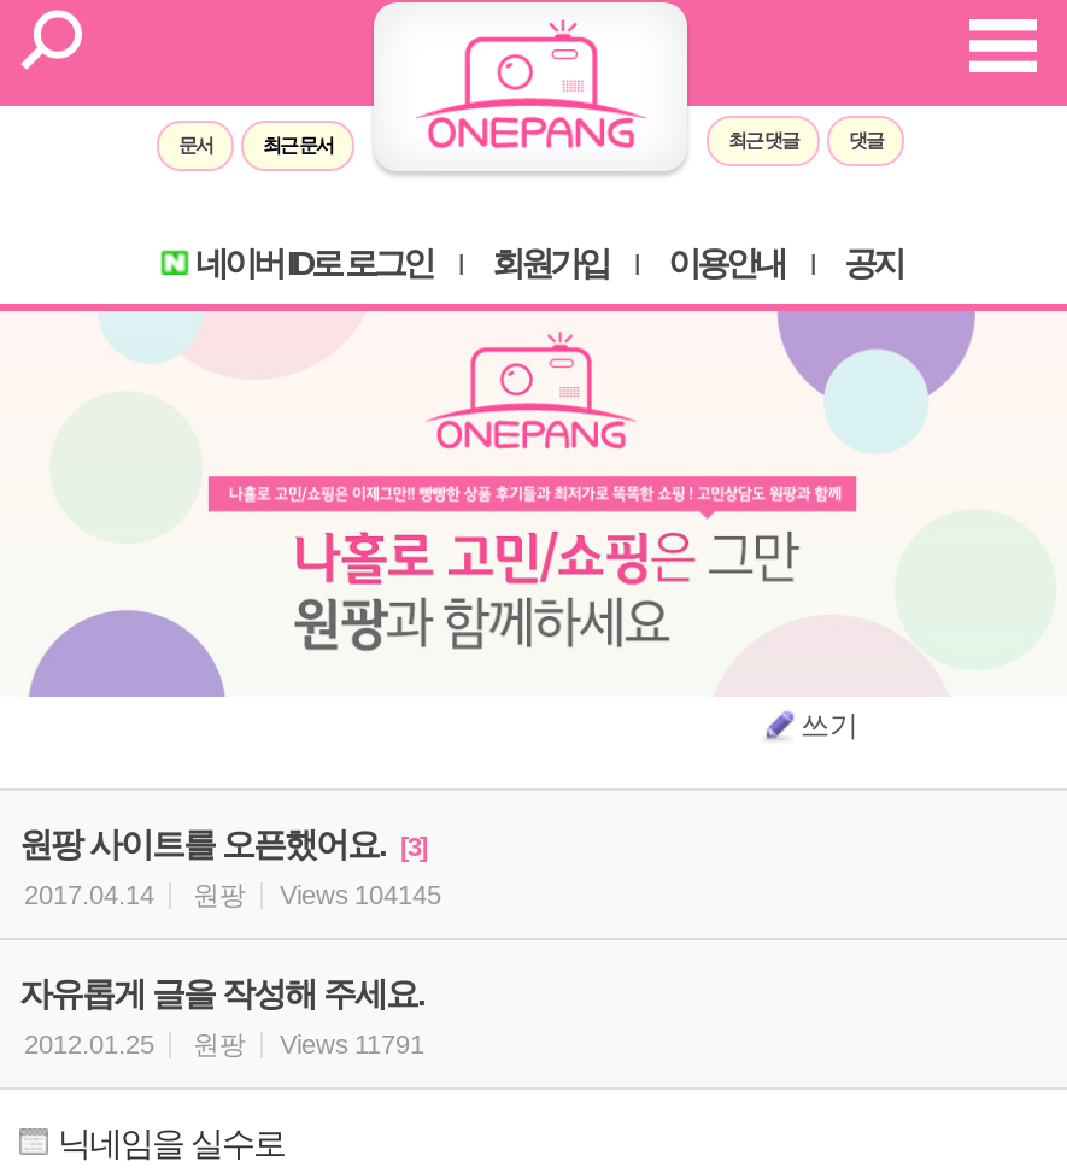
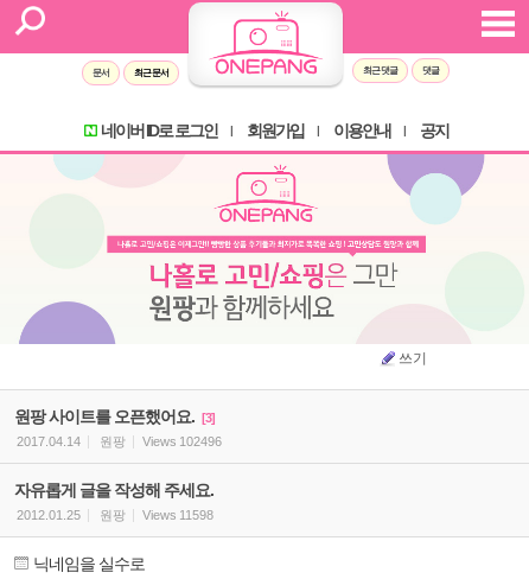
- 2017.04.14 원팡 Views 104145
+ 2017.04.14 원팡 Views 102496

- 2012.01.25 원팡 Views 11791
+ 2012.01.25 원팡 Views 11598
